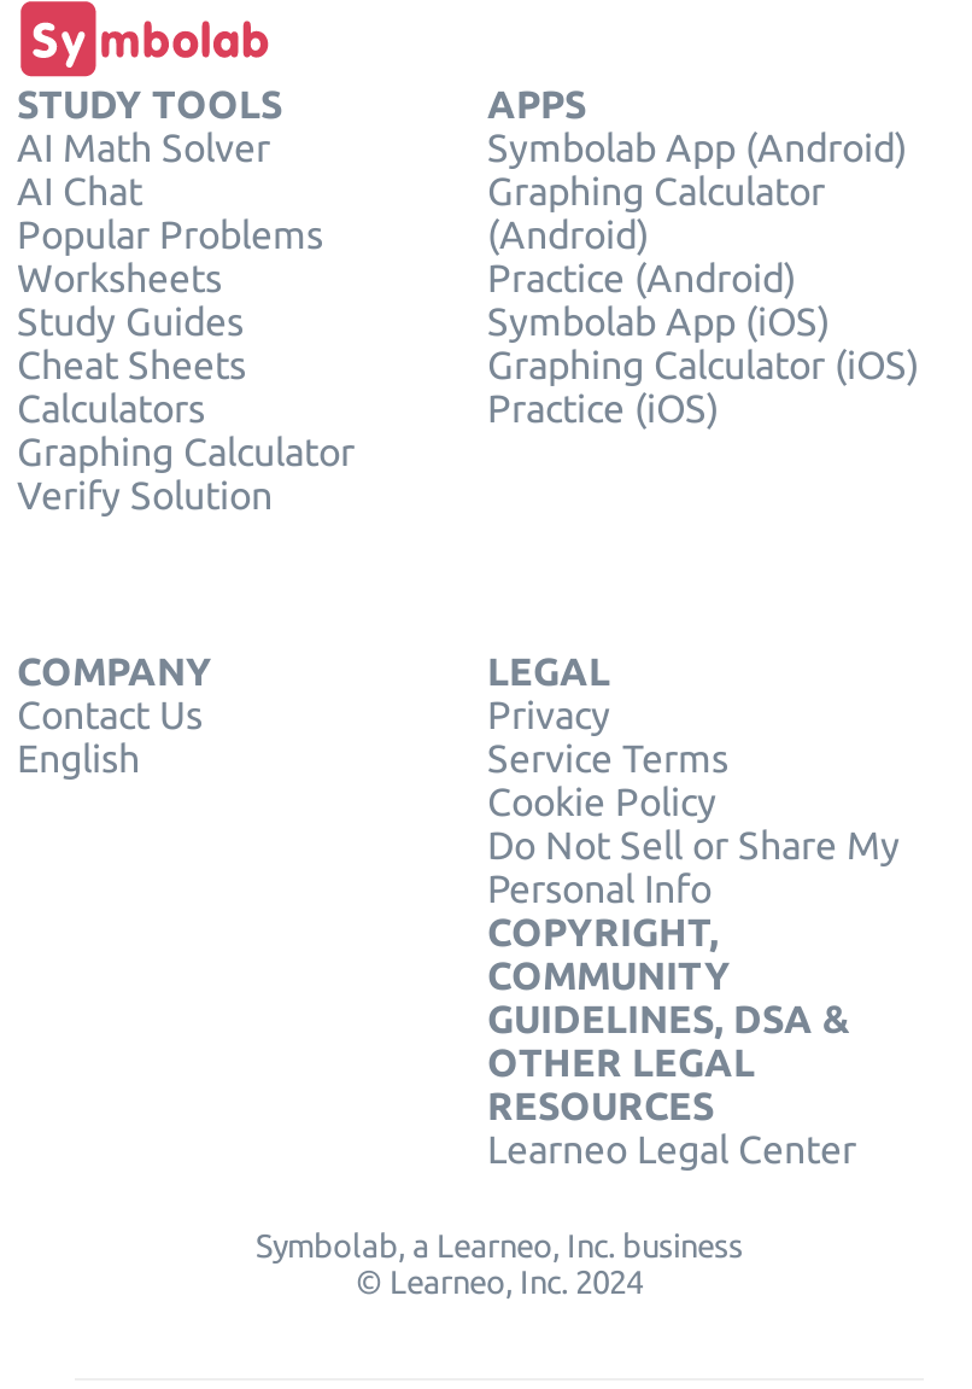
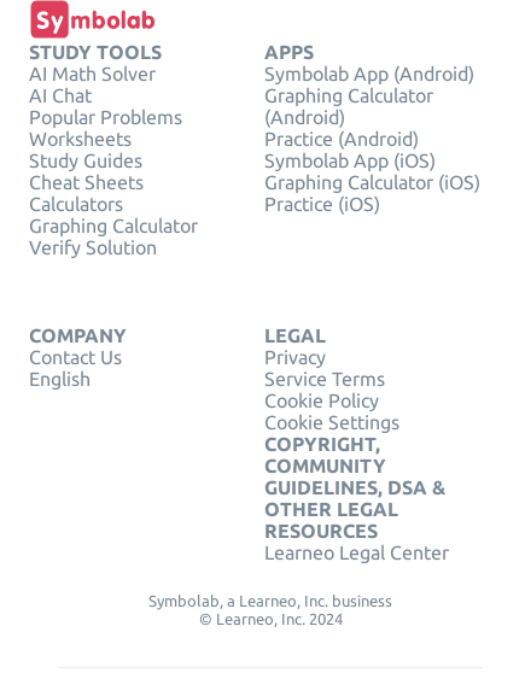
- Do Not Sell or Share My
- Personal Info
+ Cookie Settings
